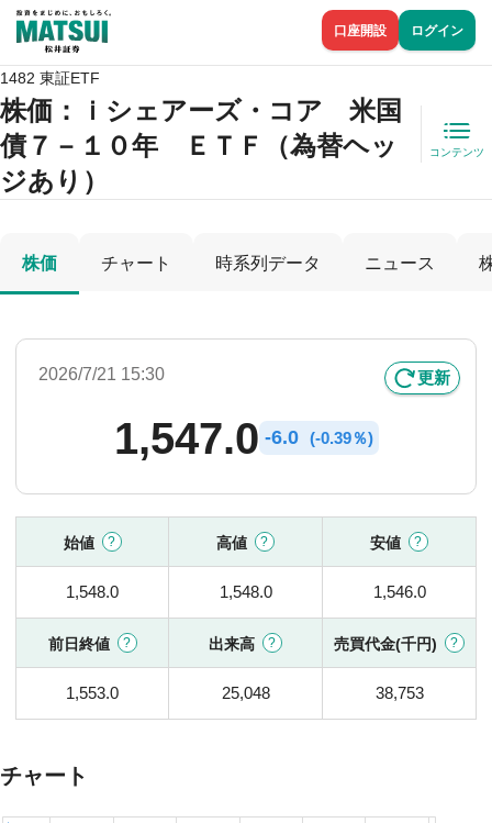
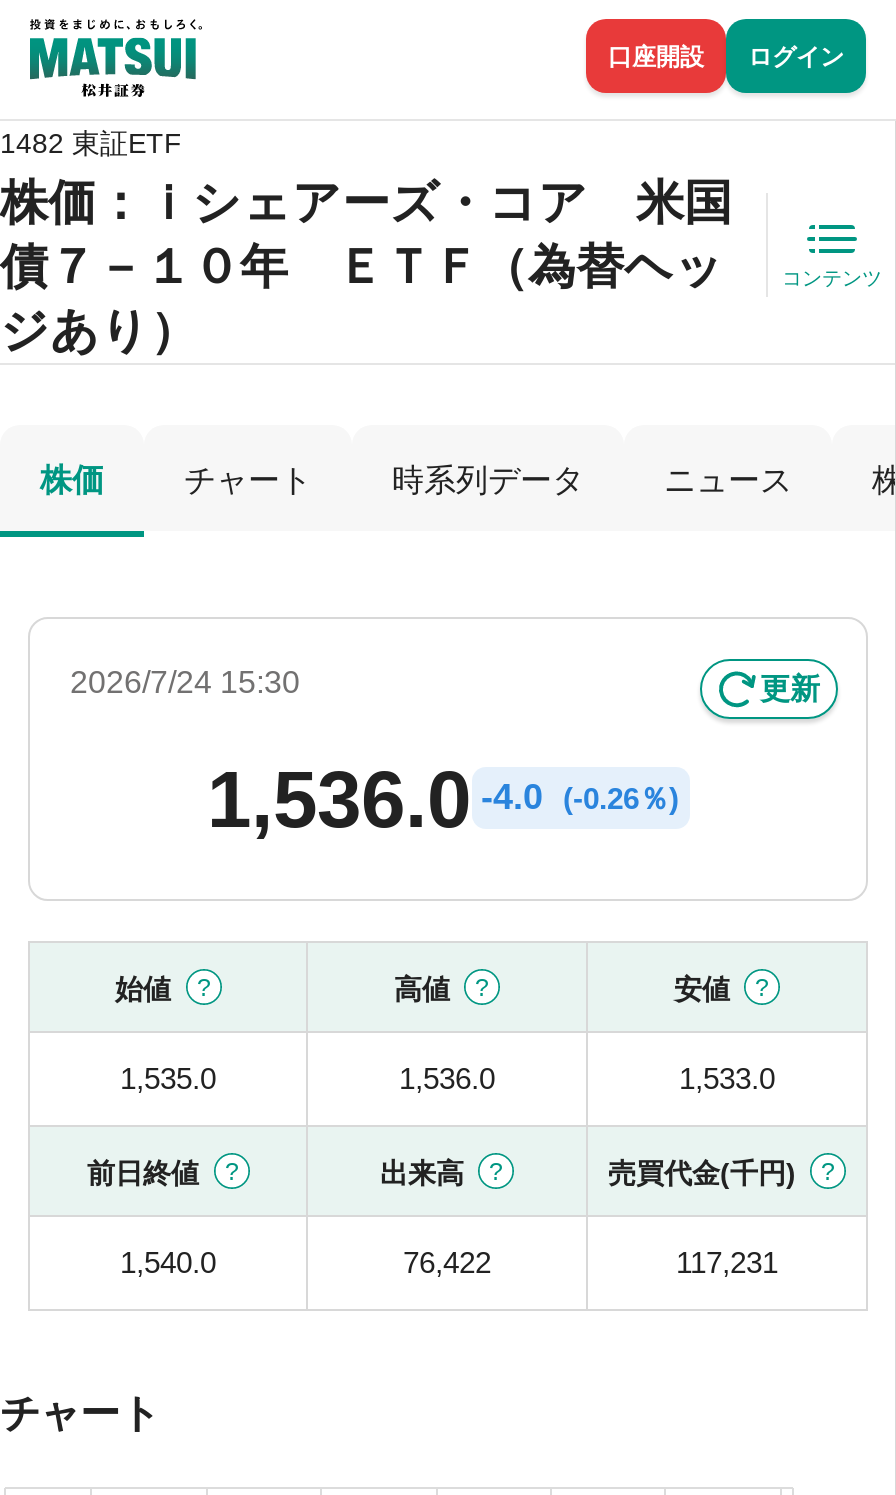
- 2026/7/21 15:30
+ 2026/7/24 15:30

- 1,547.0 -6.0 (- 0.39％)
+ 1,536.0 -4.0 (- 0.26％)

- 1,548.0
+ 1,535.0

- 1,548.0
+ 1,536.0

- 1,546.0
+ 1,533.0

- 1,553.0
+ 1,540.0

- 25,048
+ 76,422

- 38,753
+ 117,231
